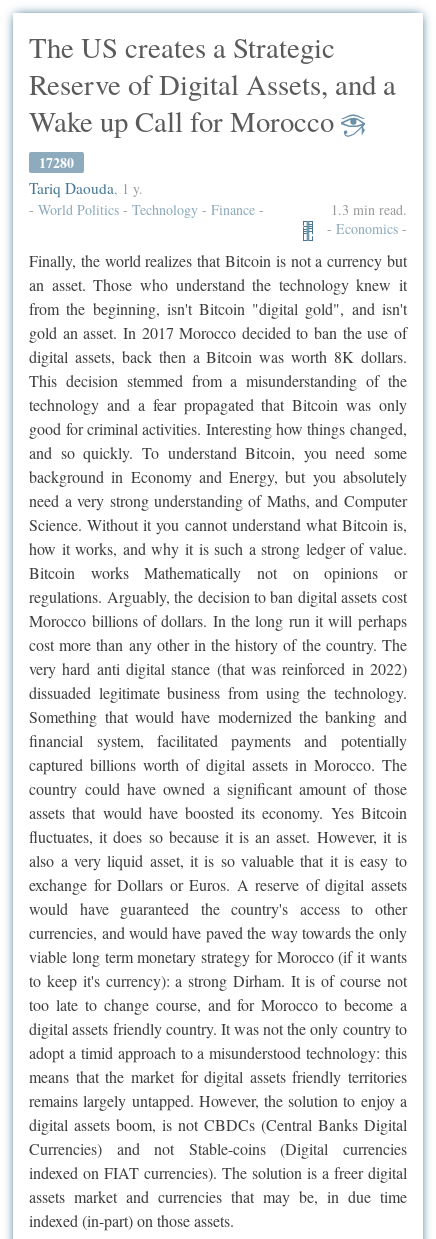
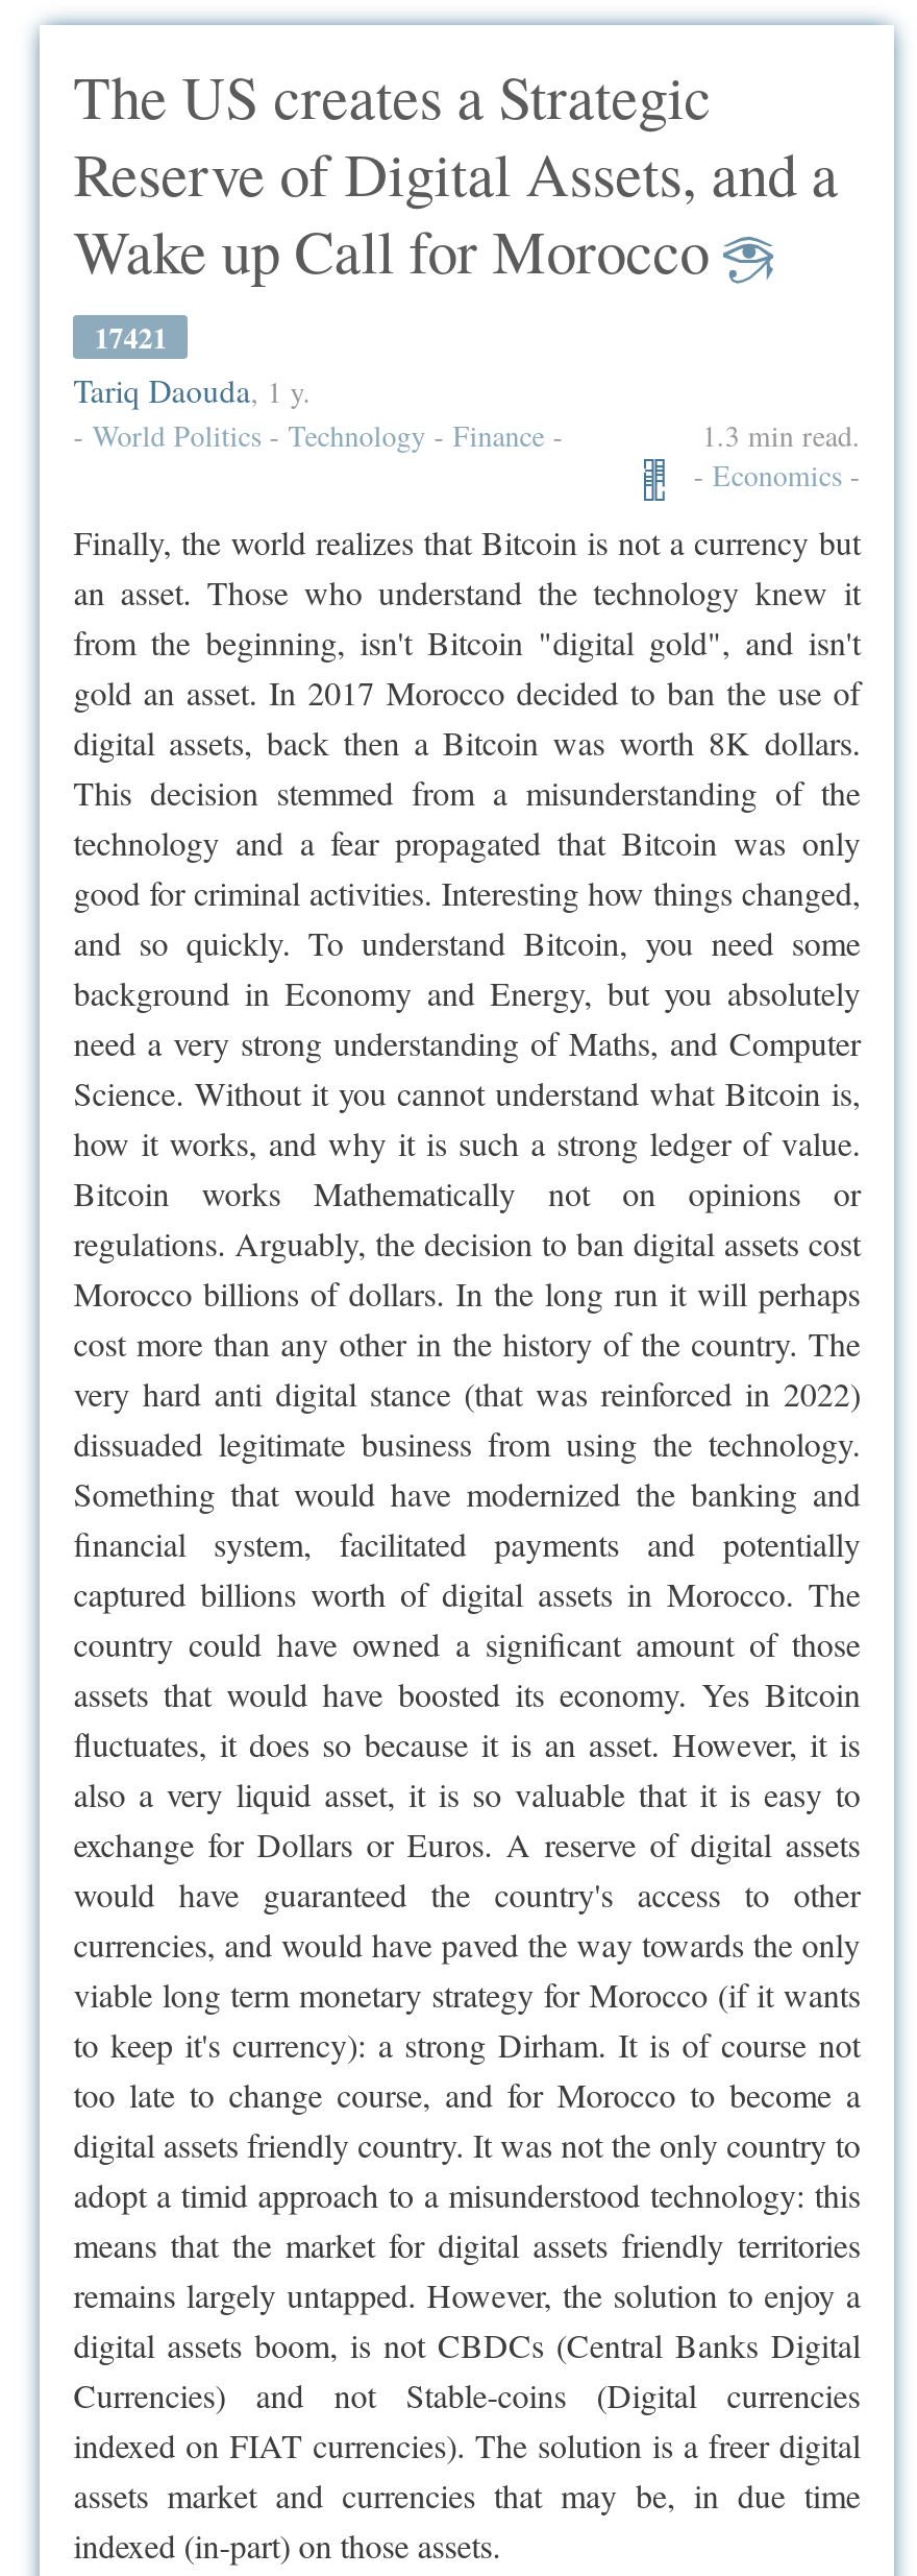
- 17280
+ 17421
